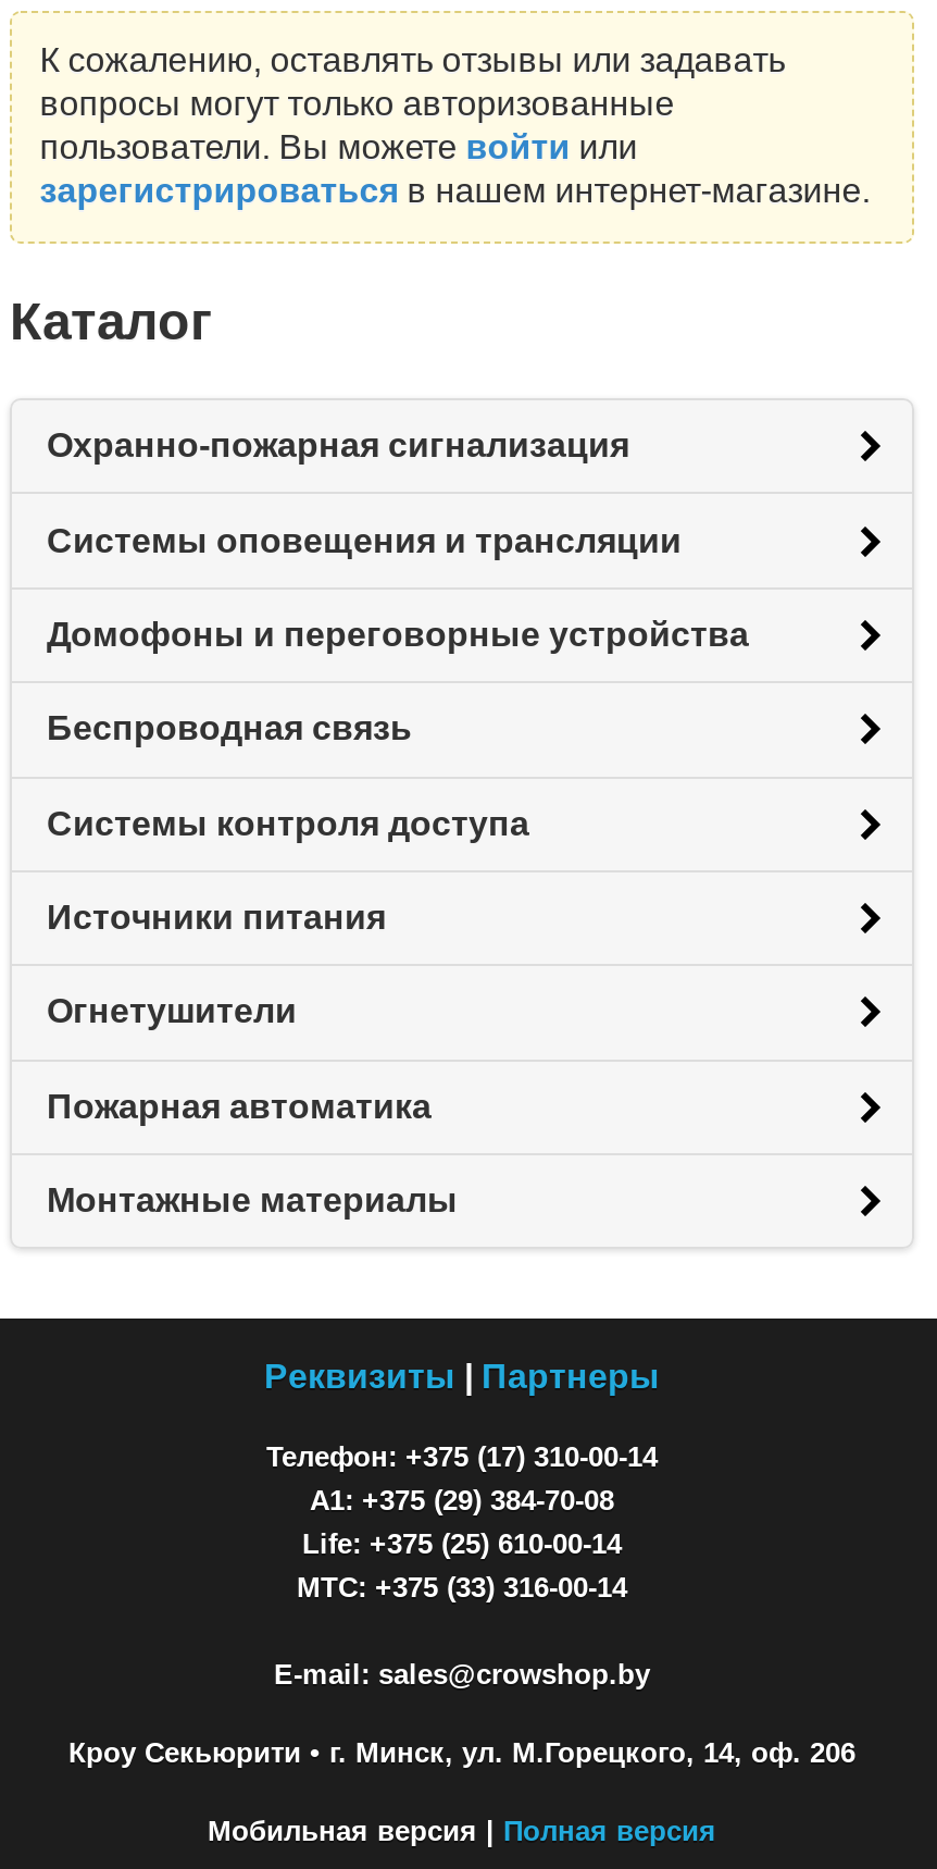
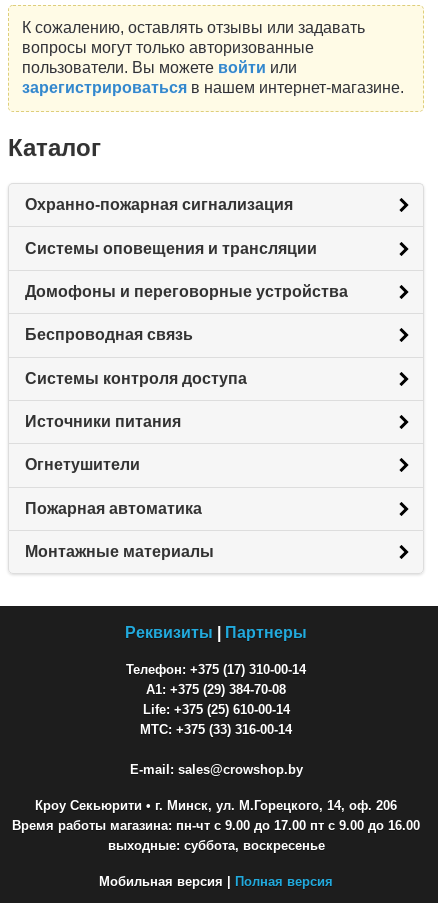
+ Время работы магазина: пн-чт с 9.00 до 17.00 пт с 9.00 до 16.00
+ выходные: суббота, воскресенье
